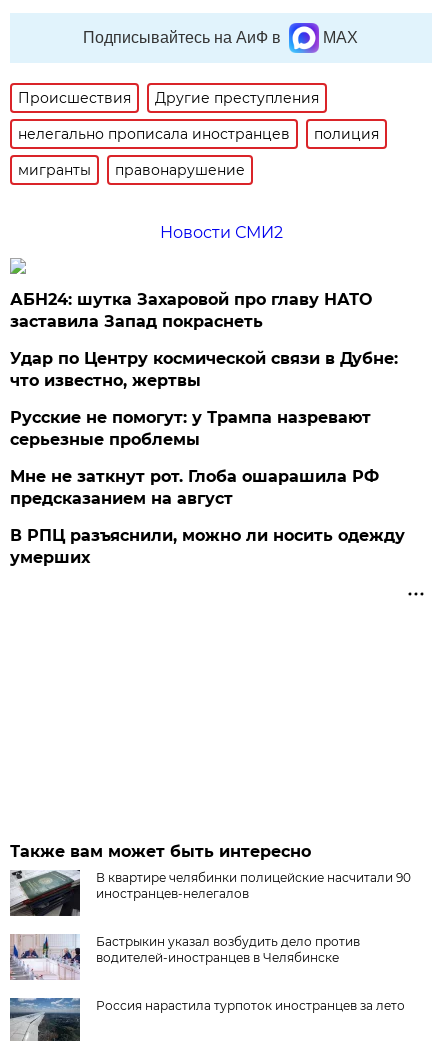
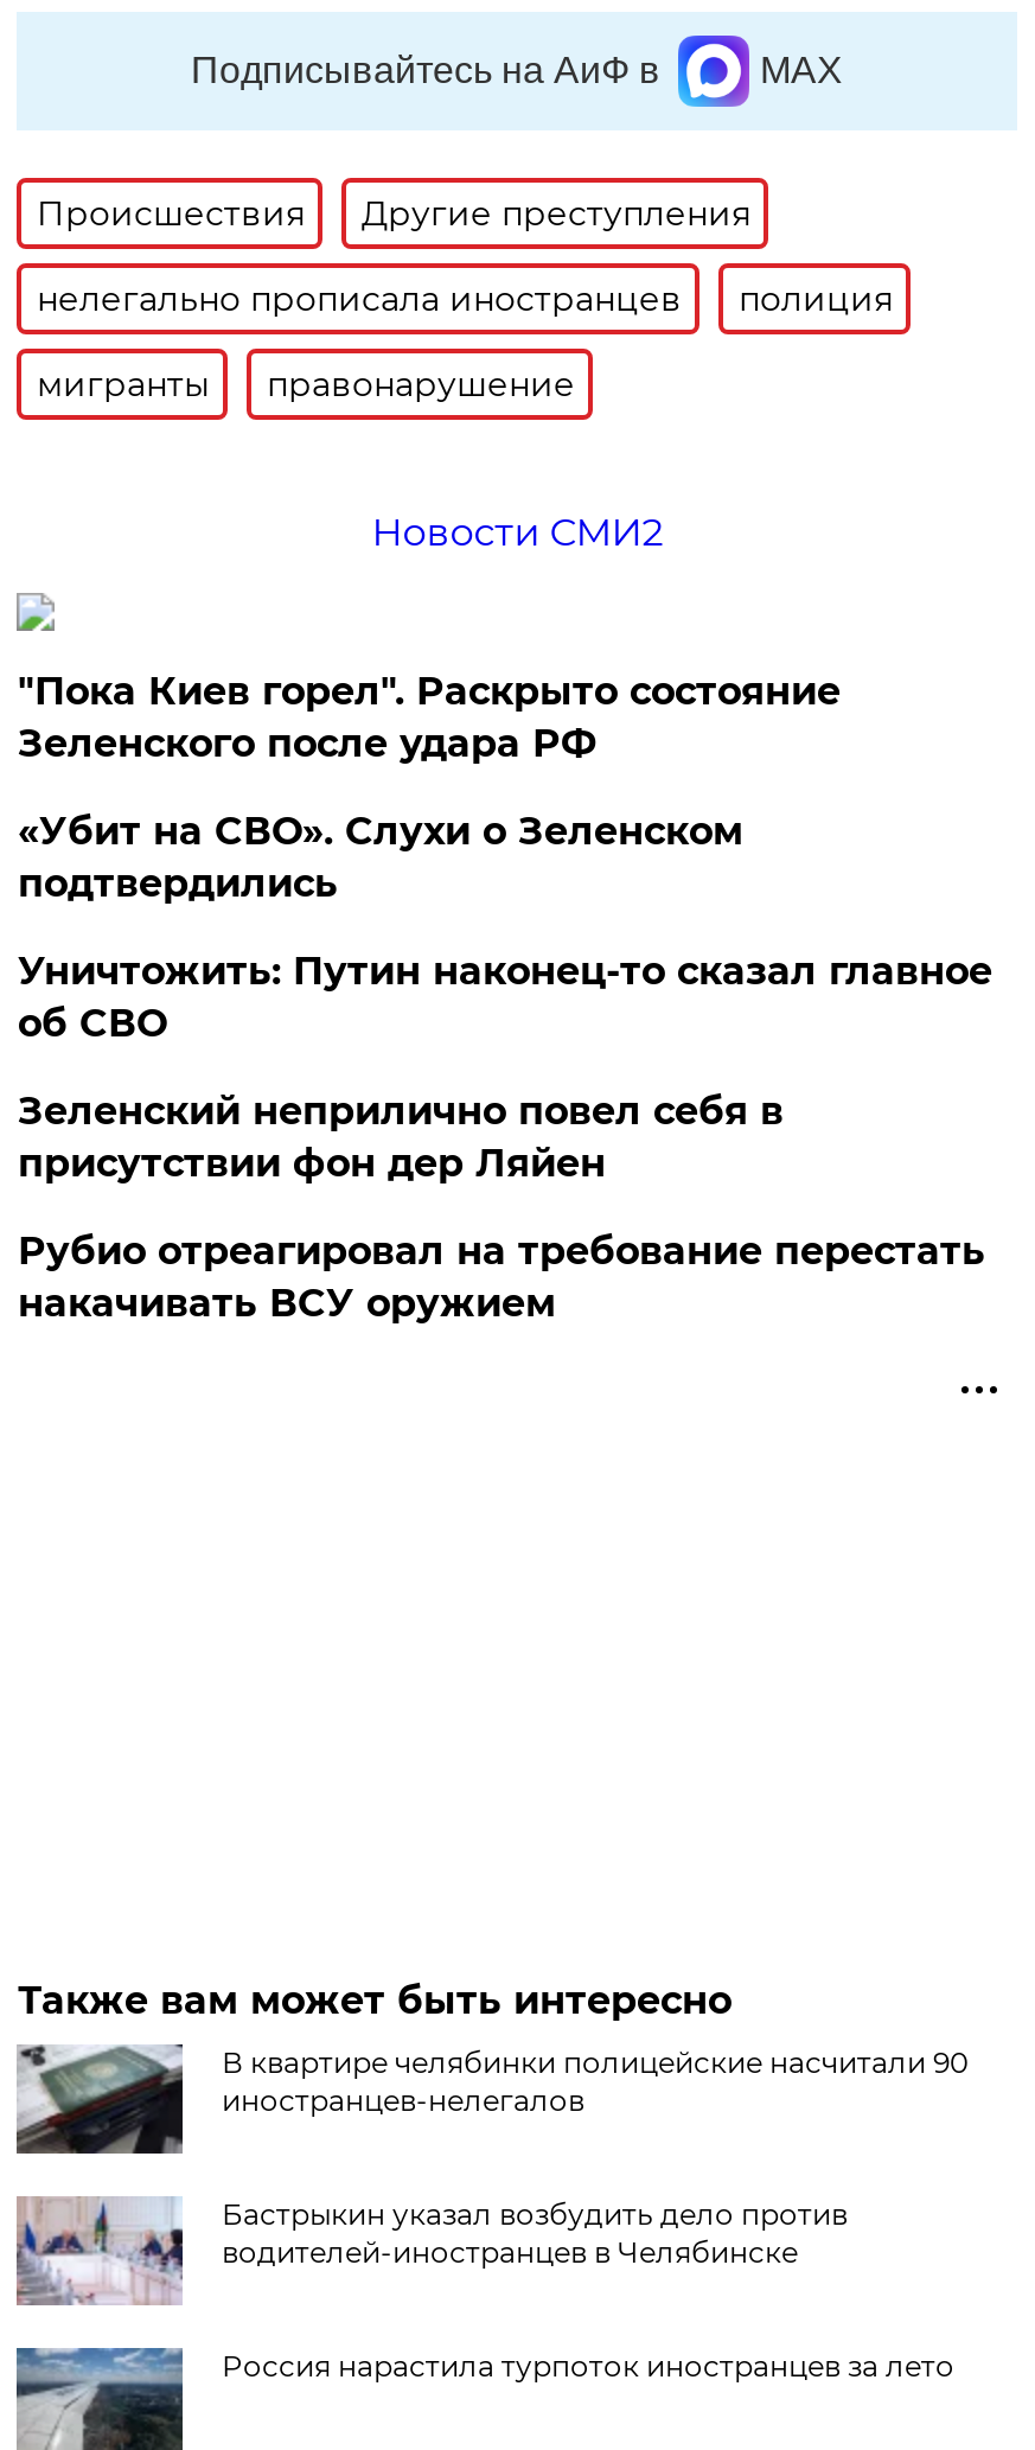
- АБН24: шутка Захаровой про главу НАТО
- заставила Запад покраснеть
+ "Пока Киев горел". Раскрыто состояние
+ Зеленского после удара РФ

- Удар по Центру космической связи в Дубне:
- что известно, жертвы
+ «Убит на СВО». Слухи о Зеленском
+ подтвердились

- Русские не помогут: у Трампа назревают
- серьезные проблемы
+ Уничтожить: Путин наконец-то сказал главное
+ об СВО

- Мне не заткнут рот. Глоба ошарашила РФ
- предсказанием на август
+ Зеленский неприлично повел cебя в
+ присутствии фон дер Ляйен

- В РПЦ разъяснили, можно ли носить одежду
- умерших
+ Рубио отреагировал на требование перестать
+ накачивать ВСУ оружием
